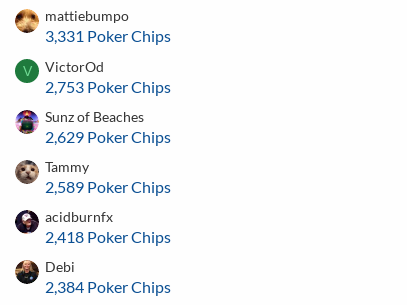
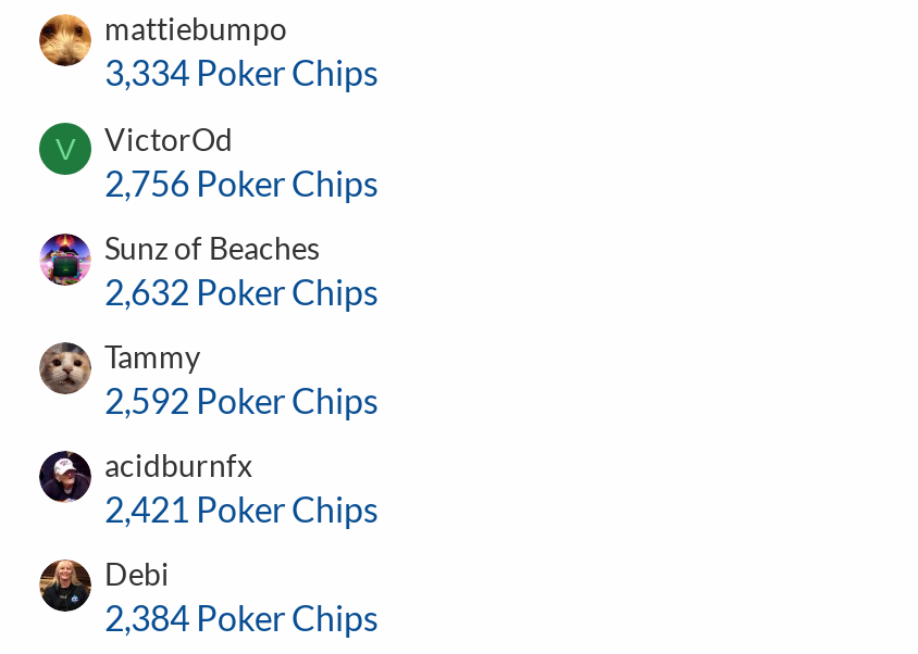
- 3,331 Poker Chips
+ 3,334 Poker Chips

- 2,753 Poker Chips
+ 2,756 Poker Chips

- 2,629 Poker Chips
+ 2,632 Poker Chips

- 2,589 Poker Chips
+ 2,592 Poker Chips

- 2,418 Poker Chips
+ 2,421 Poker Chips
